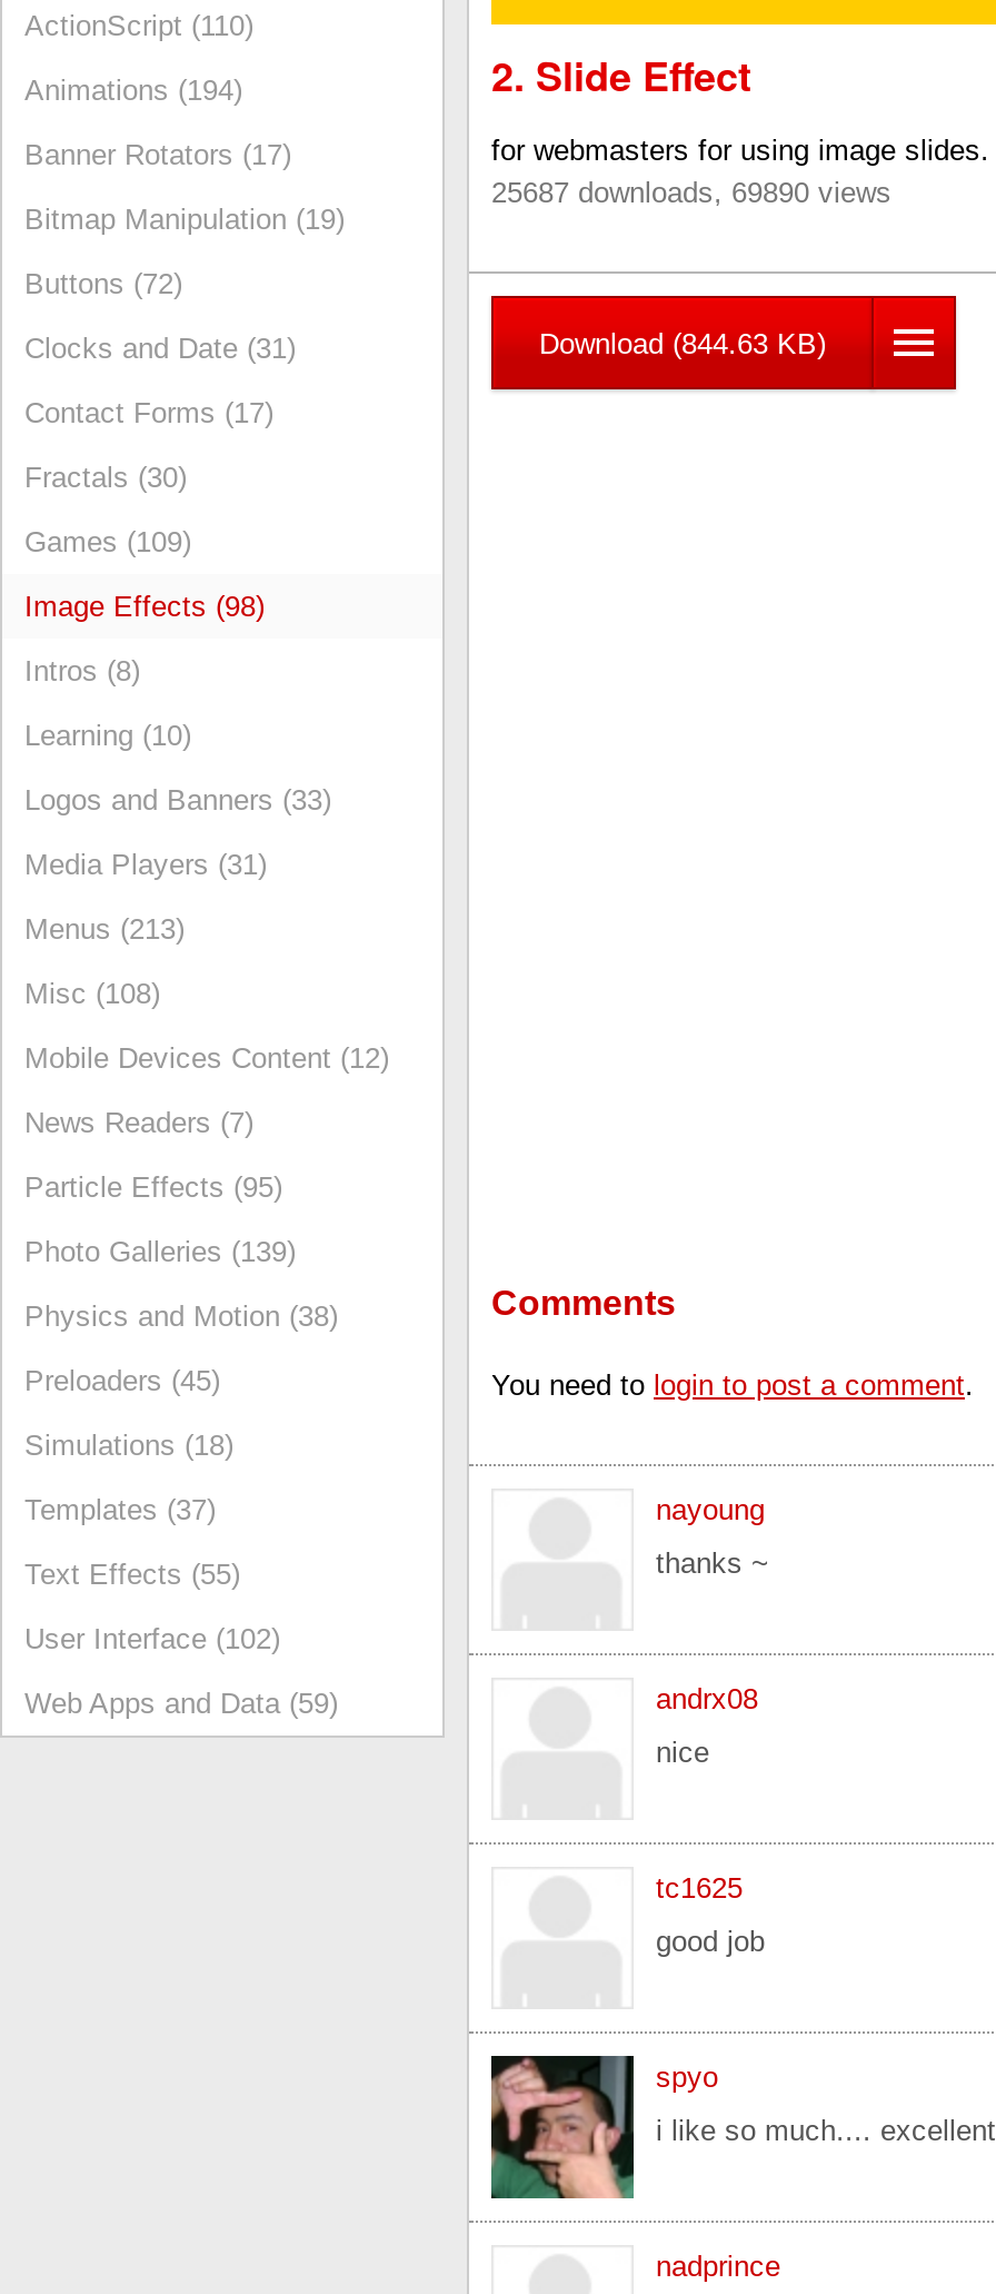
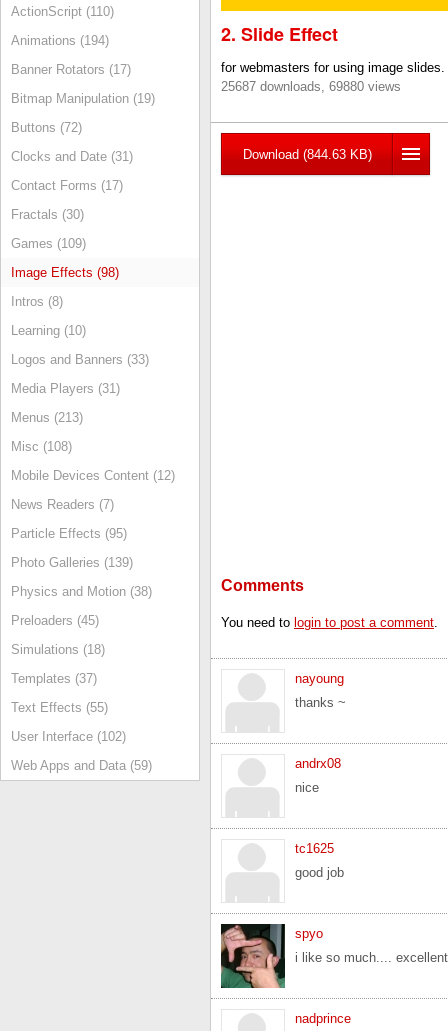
- 25687 downloads, 69890 views
+ 25687 downloads, 69880 views
